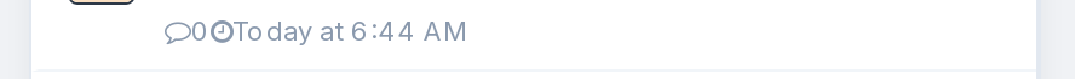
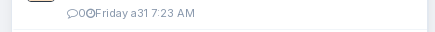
- 0 Today at 6:44 AM
+ 0 Friday a31 7:23 AM
